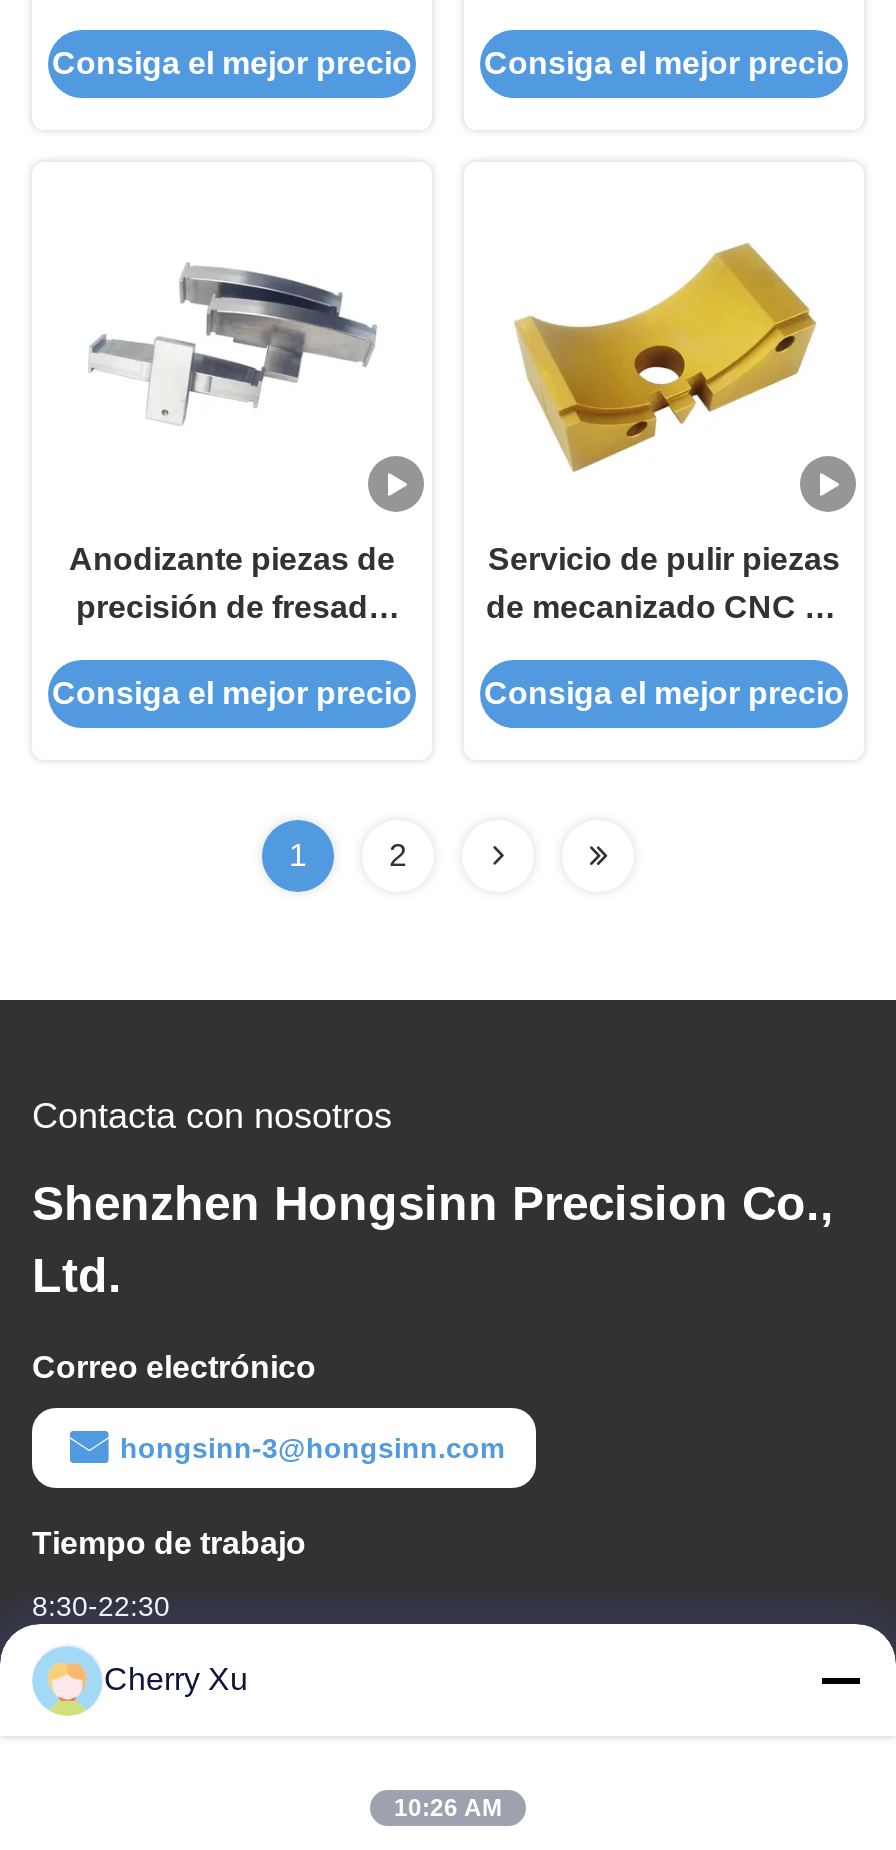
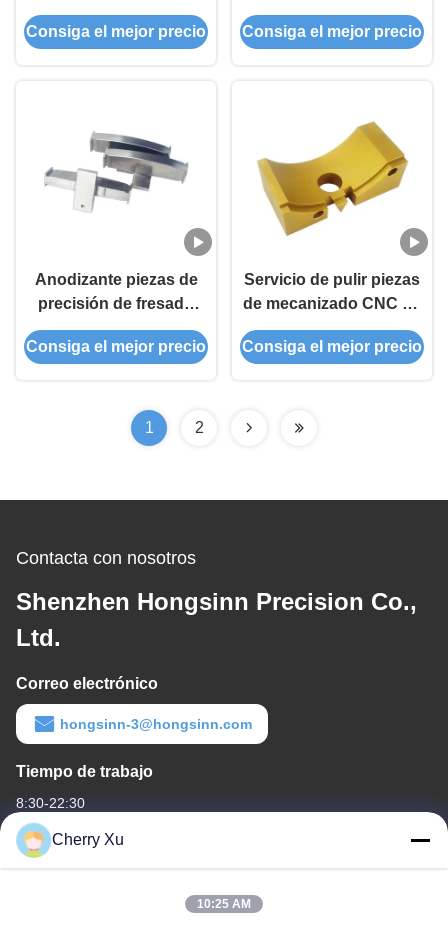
- 10:26 AM
+ 10:25 AM
